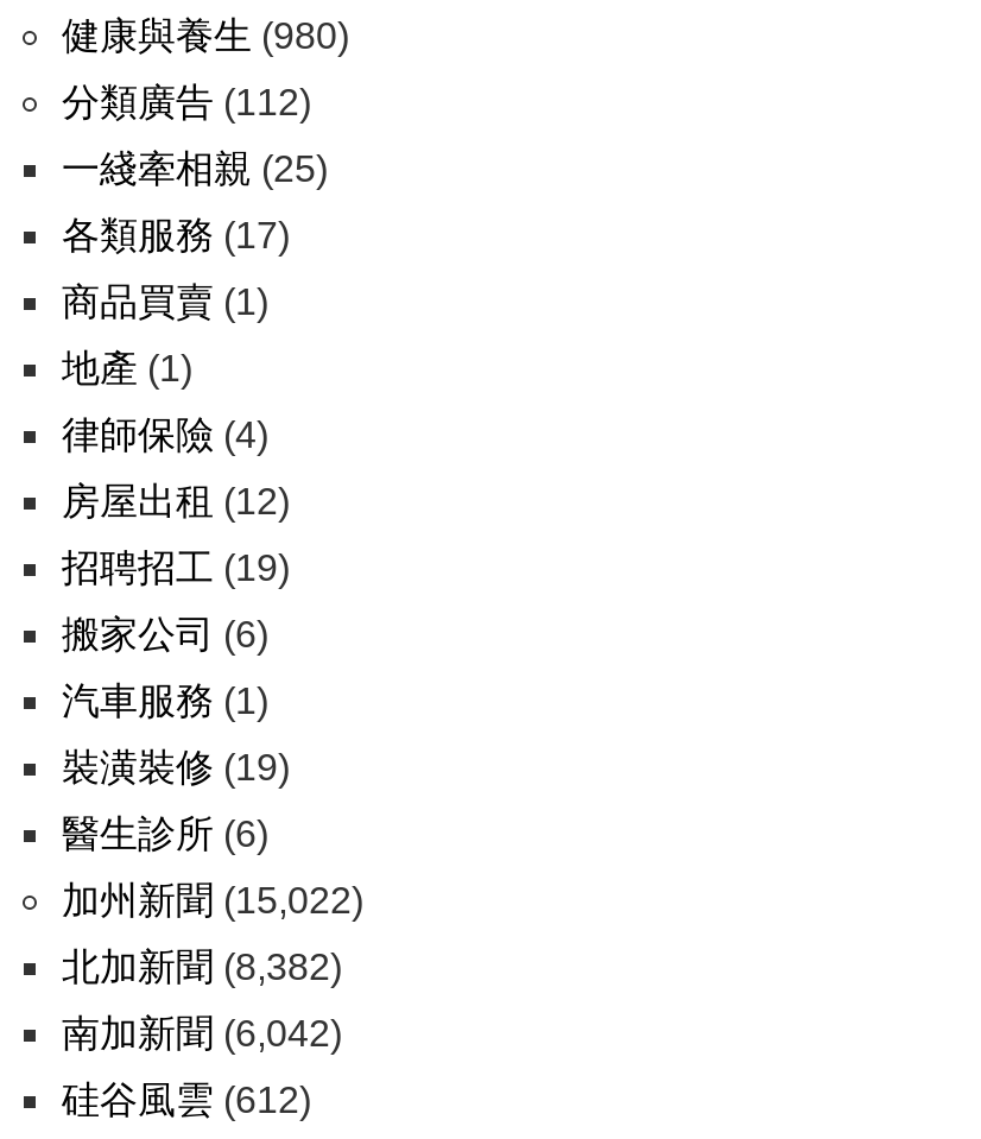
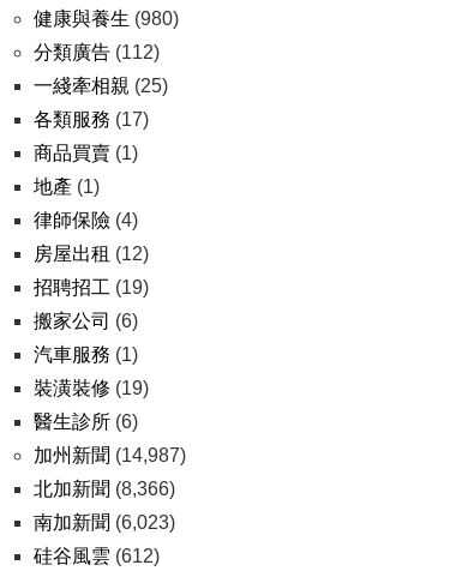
- 加州新聞(15,022)
+ 加州新聞(14,987)

- 北加新聞(8,382)
+ 北加新聞(8,366)

- 南加新聞(6,042)
+ 南加新聞(6,023)
